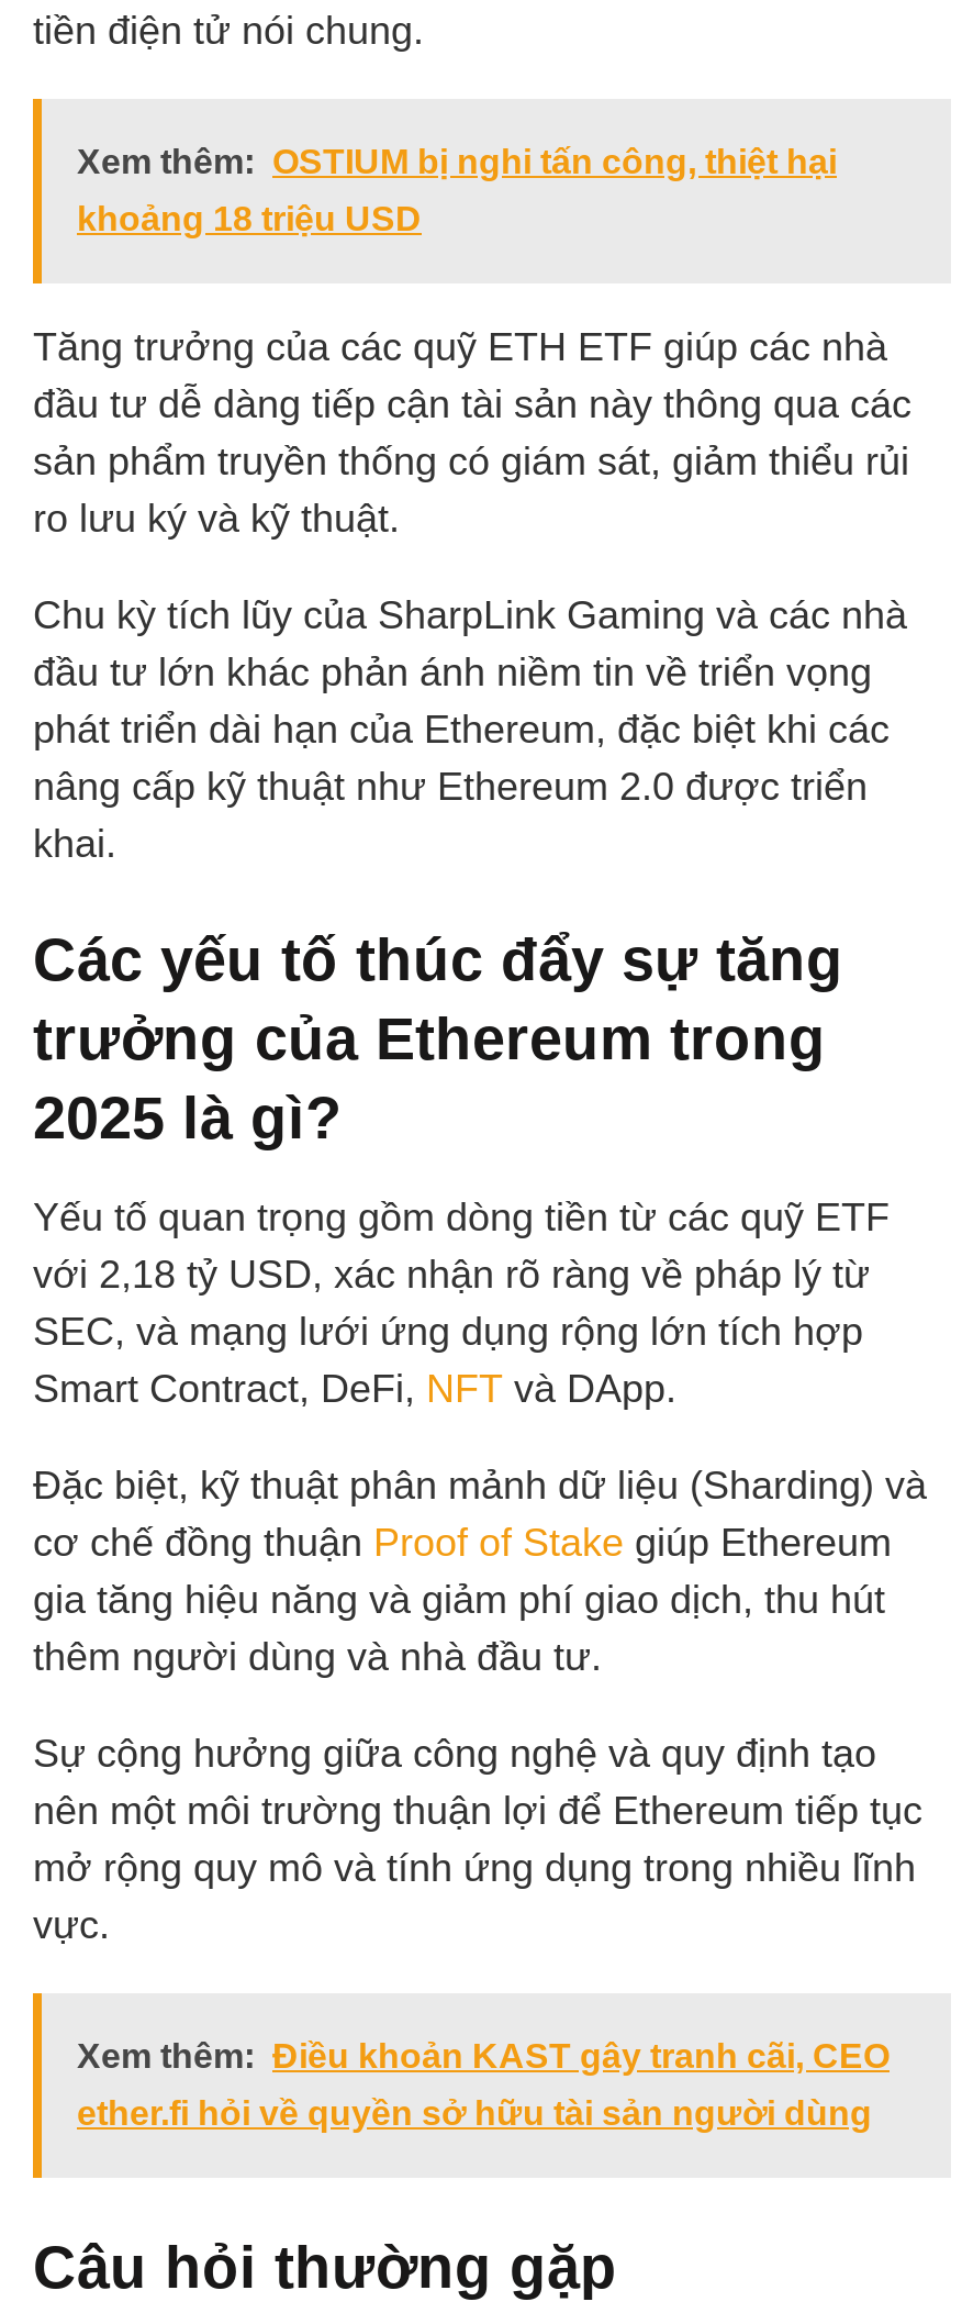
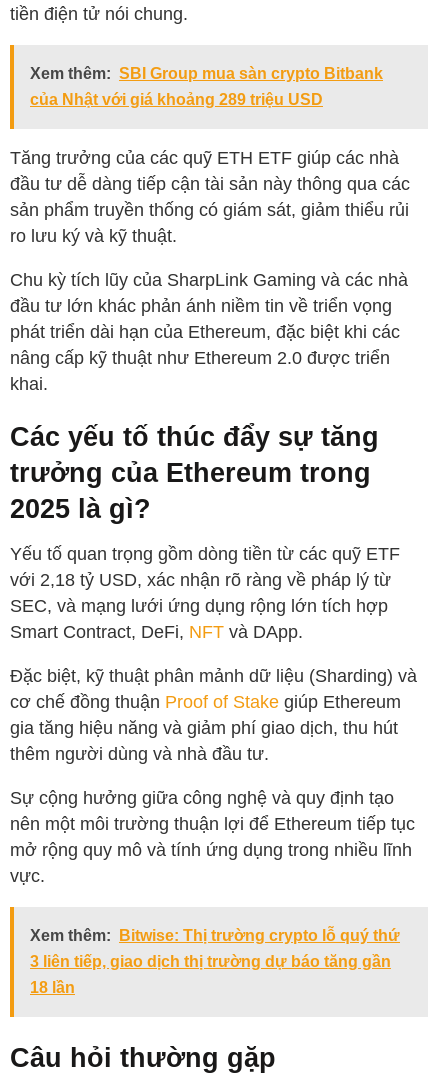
- Xem thêm: OSTIUM bị nghi tấn công, thiệt hại
+ Xem thêm: SBI Group mua sàn crypto Bitbank

- khoảng 18 triệu USD
+ của Nhật với giá khoảng 289 triệu USD

- Xem thêm: Điều khoản KAST gây tranh cãi, CEO
- ether.fi hỏi về quyền sở hữu tài sản người dùng
+ Xem thêm: Bitwise: Thị trường crypto lỗ quý thứ
+ 3 liên tiếp, giao dịch thị trường dự báo tăng gần
+ 18 lần
